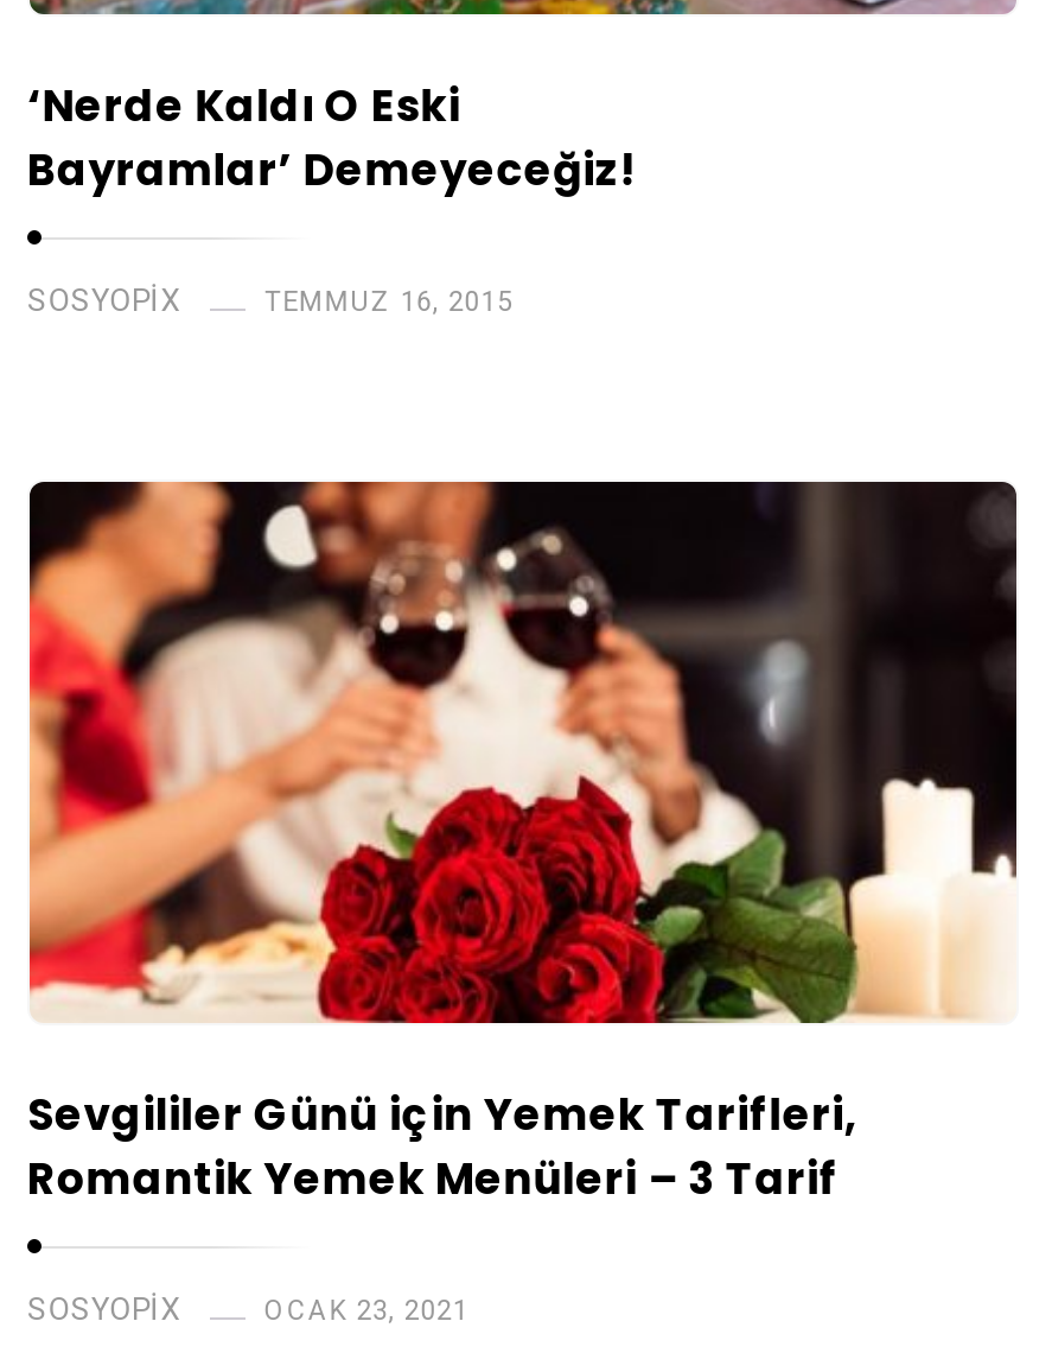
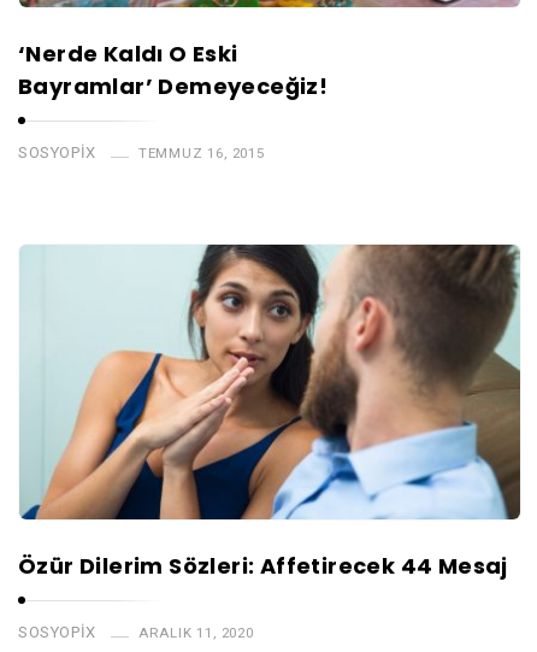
- [image]
- Sevgililer Günü için Yemek Tarifleri,
- Romantik Yemek Menüleri – 3 Tarif
+ [image]
+ Özür Dilerim Sözleri: Affetirecek 44 Mesaj

- OCAK 23, 2021
+ ARALIK 11, 2020
